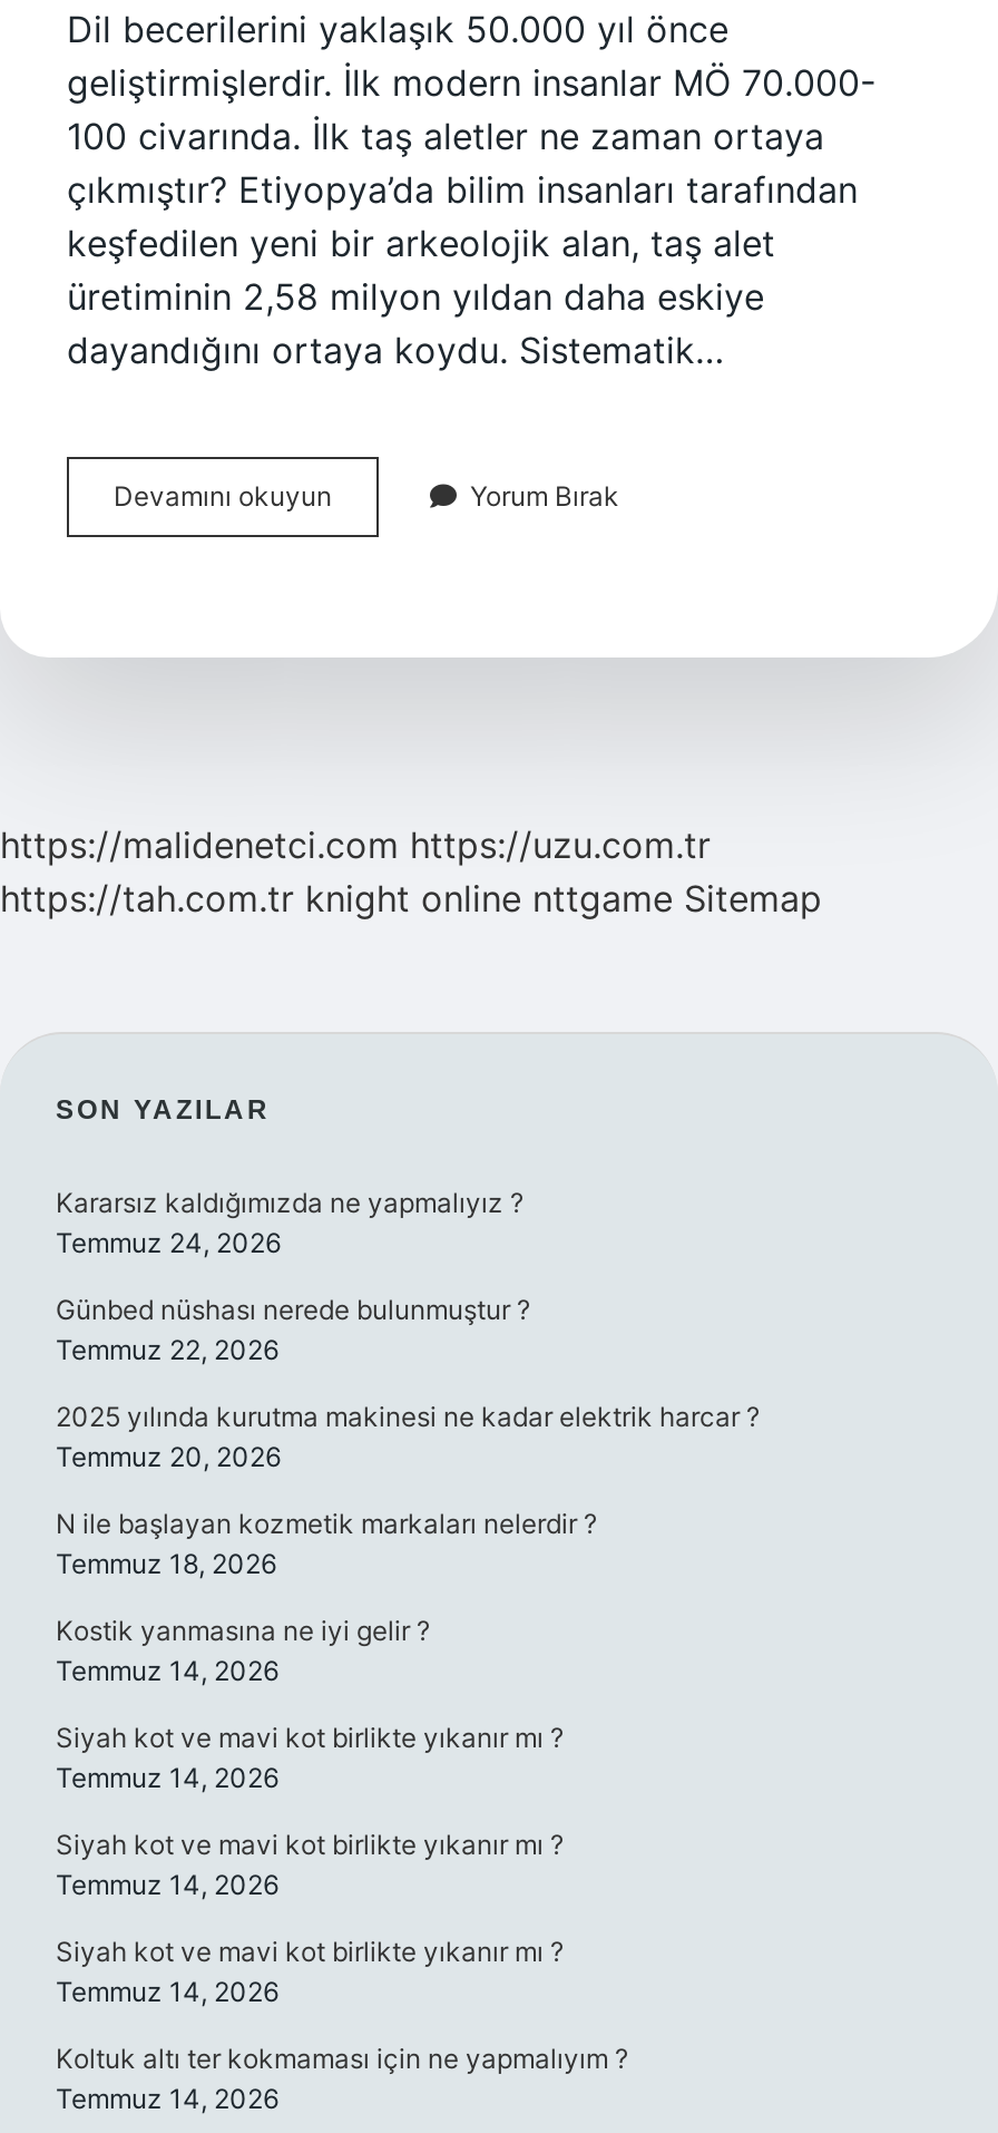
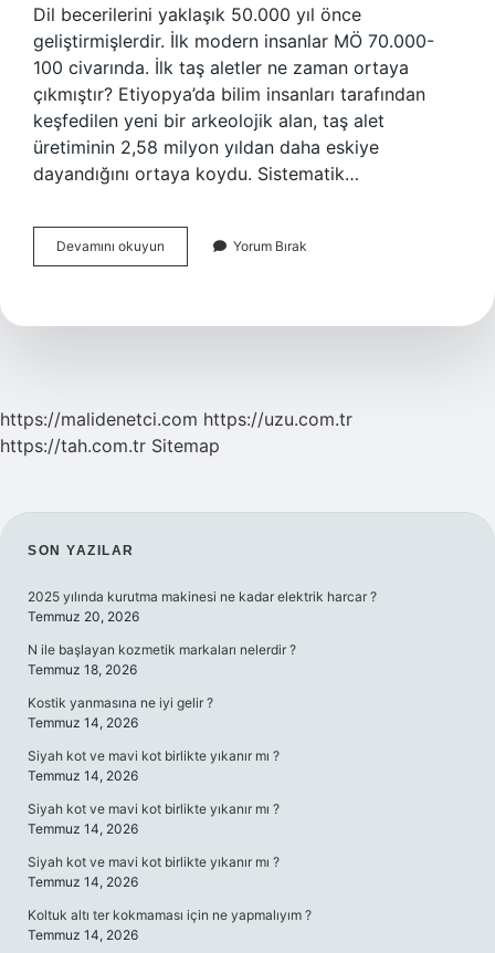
- https://tah.com.tr knight online nttgame Sitemap
+ https://tah.com.tr Sitemap

- Kararsız kaldığımızda ne yapmalıyız ?
- Temmuz 24, 2026
- Günbed nüshası nerede bulunmuştur ?
- Temmuz 22, 2026
